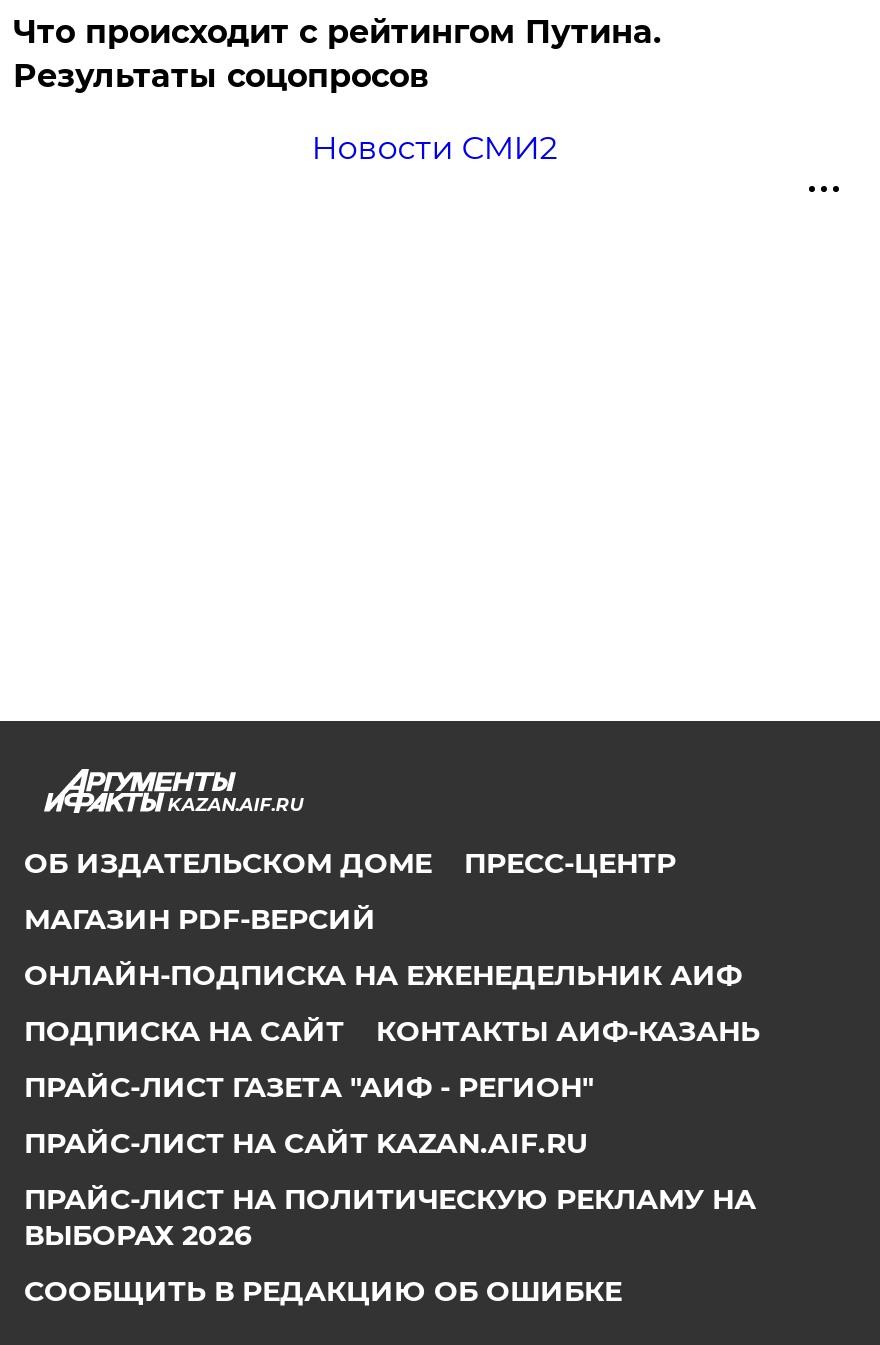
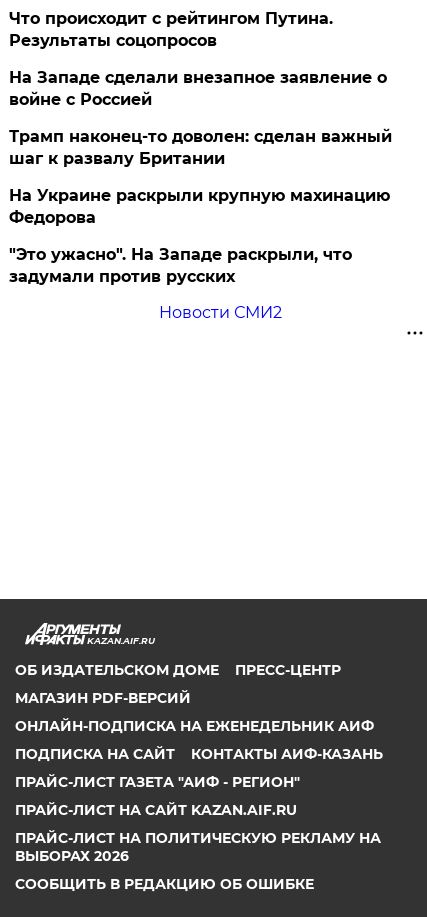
+ На Западе сделали внезапное заявление о
+ войне с Россией
+ Трамп наконец-то доволен: сделан важный
+ шаг к развалу Британии
+ На Украине раскрыли крупную махинацию
+ Федорова
+ "Это ужасно". На Западе раскрыли, что
+ задумали против русских
